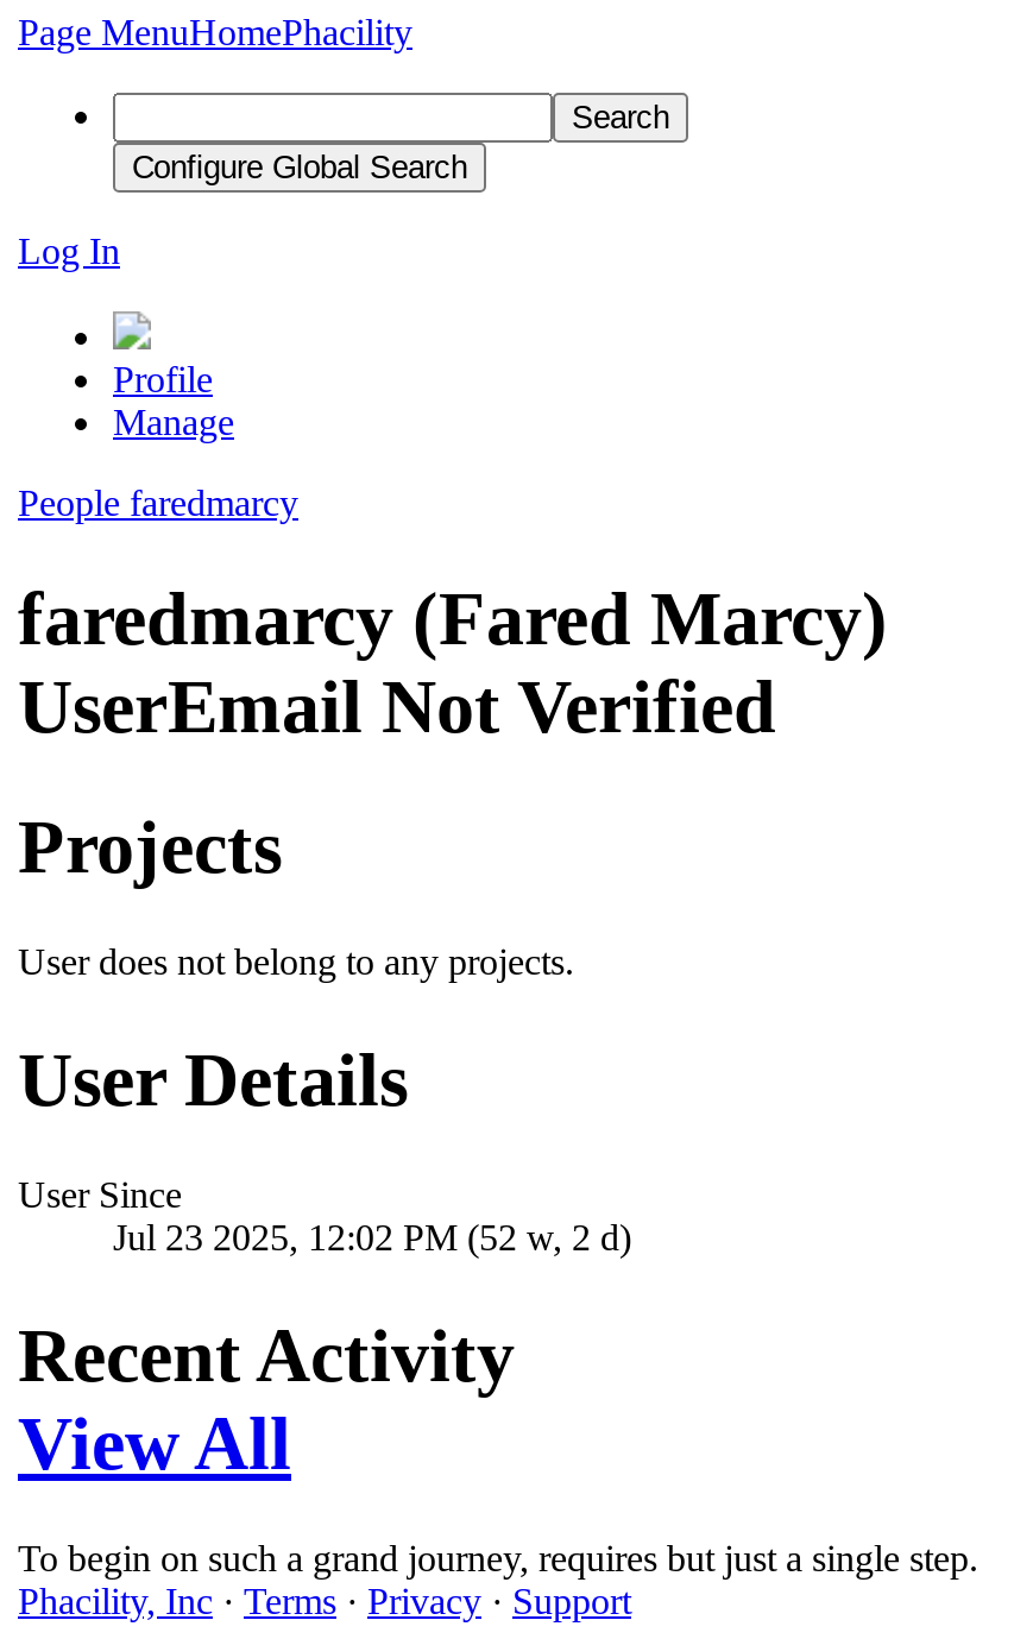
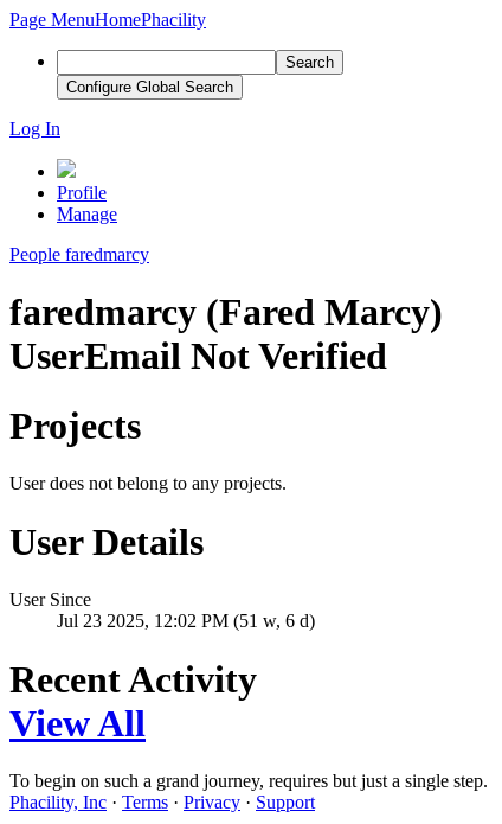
- Jul 23 2025, 12:02 PM (52 w, 2 d)
+ Jul 23 2025, 12:02 PM (51 w, 6 d)
